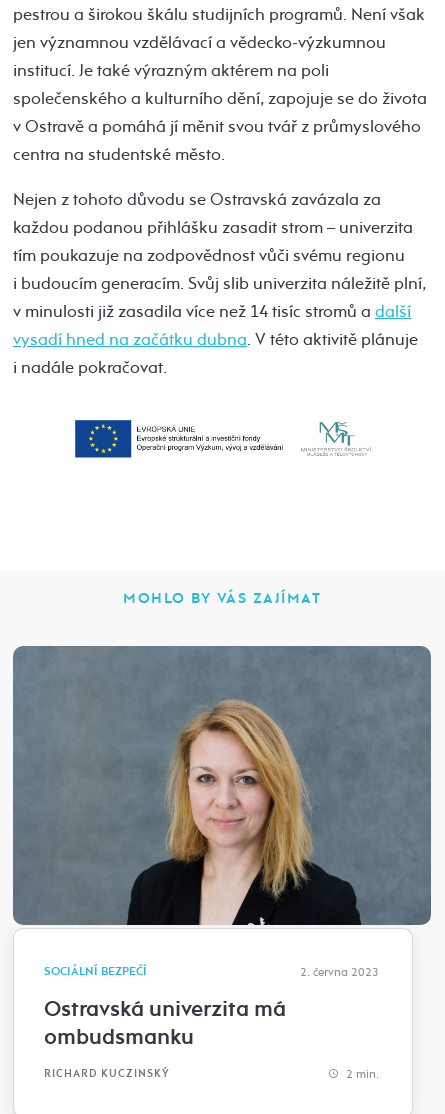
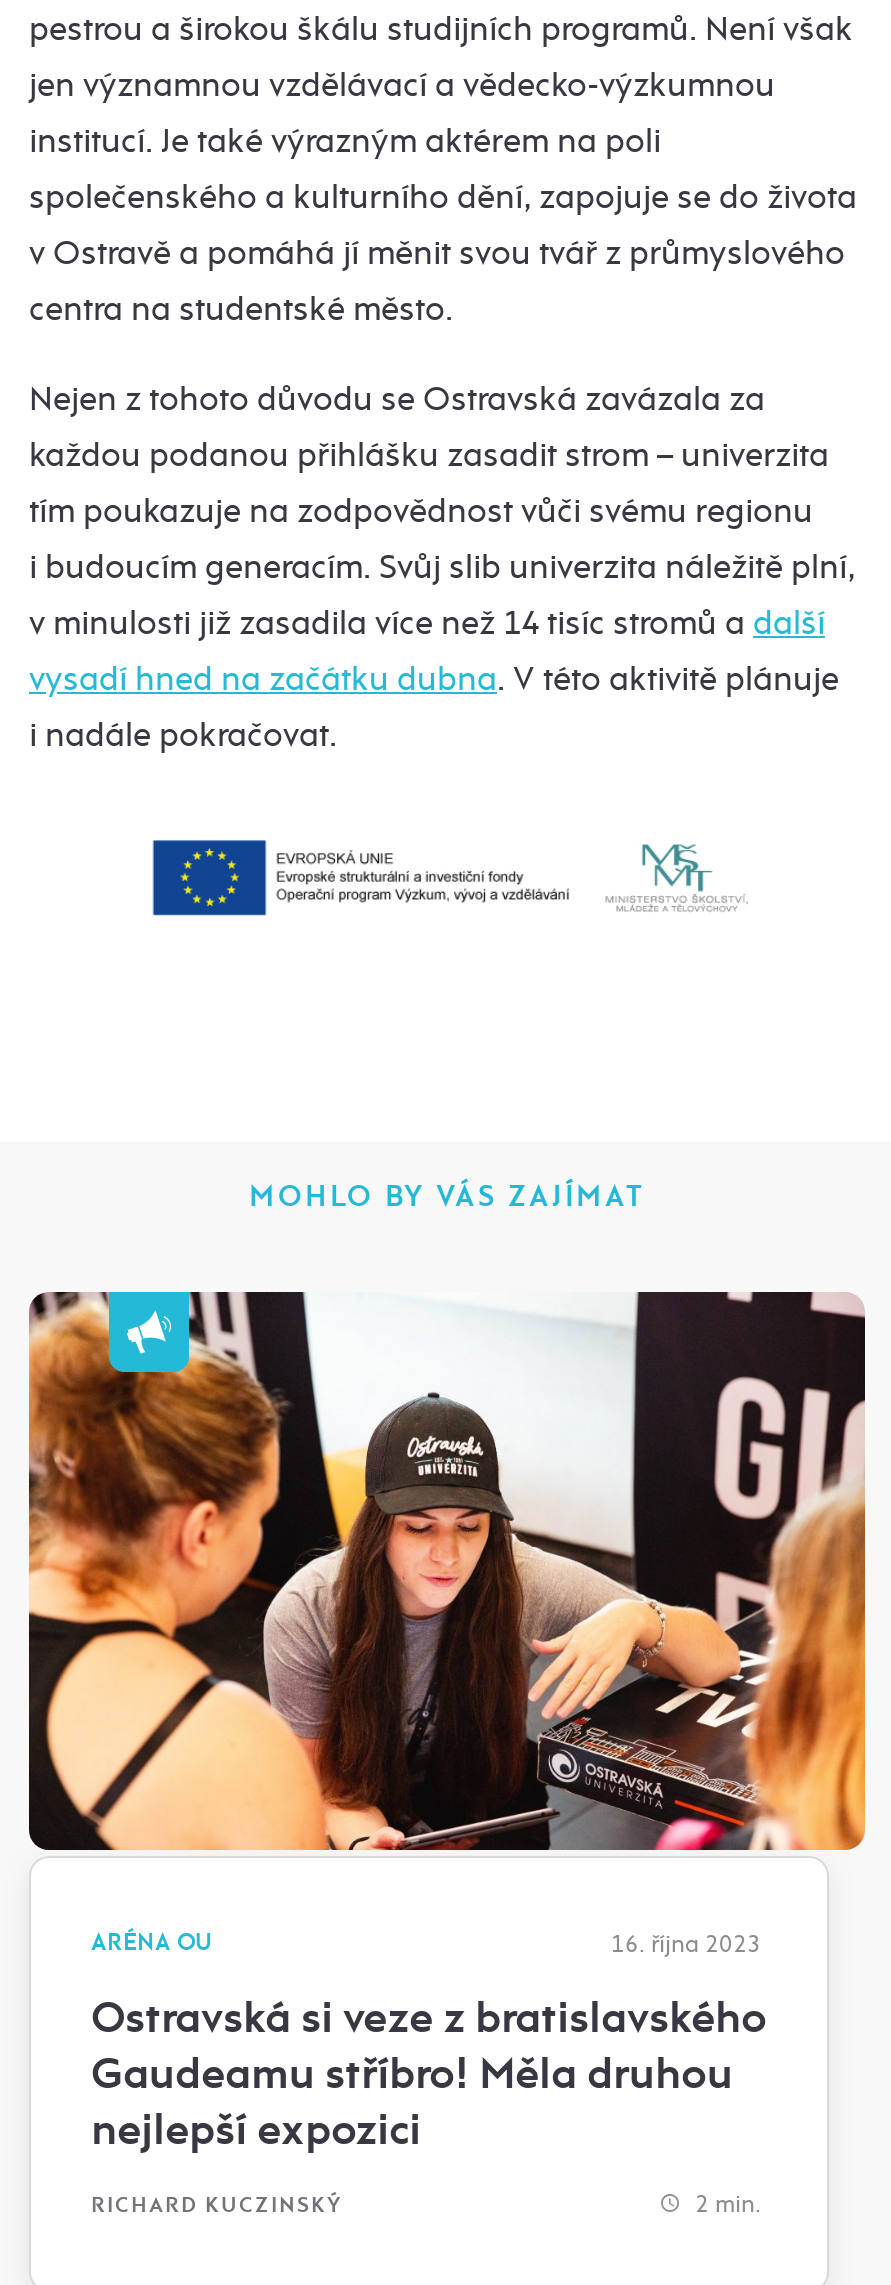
- [image]
- SOCIÁLNÍ BEZPEČÍ
- 2. června 2023
+ [image]
+ ARÉNA OU
+ 16. října 2023

- Ostravská univerzita má
- ombudsmanku
+ Ostravská si veze z bratislavského
+ Gaudeamu stříbro! Měla druhou
+ nejlepší expozici
